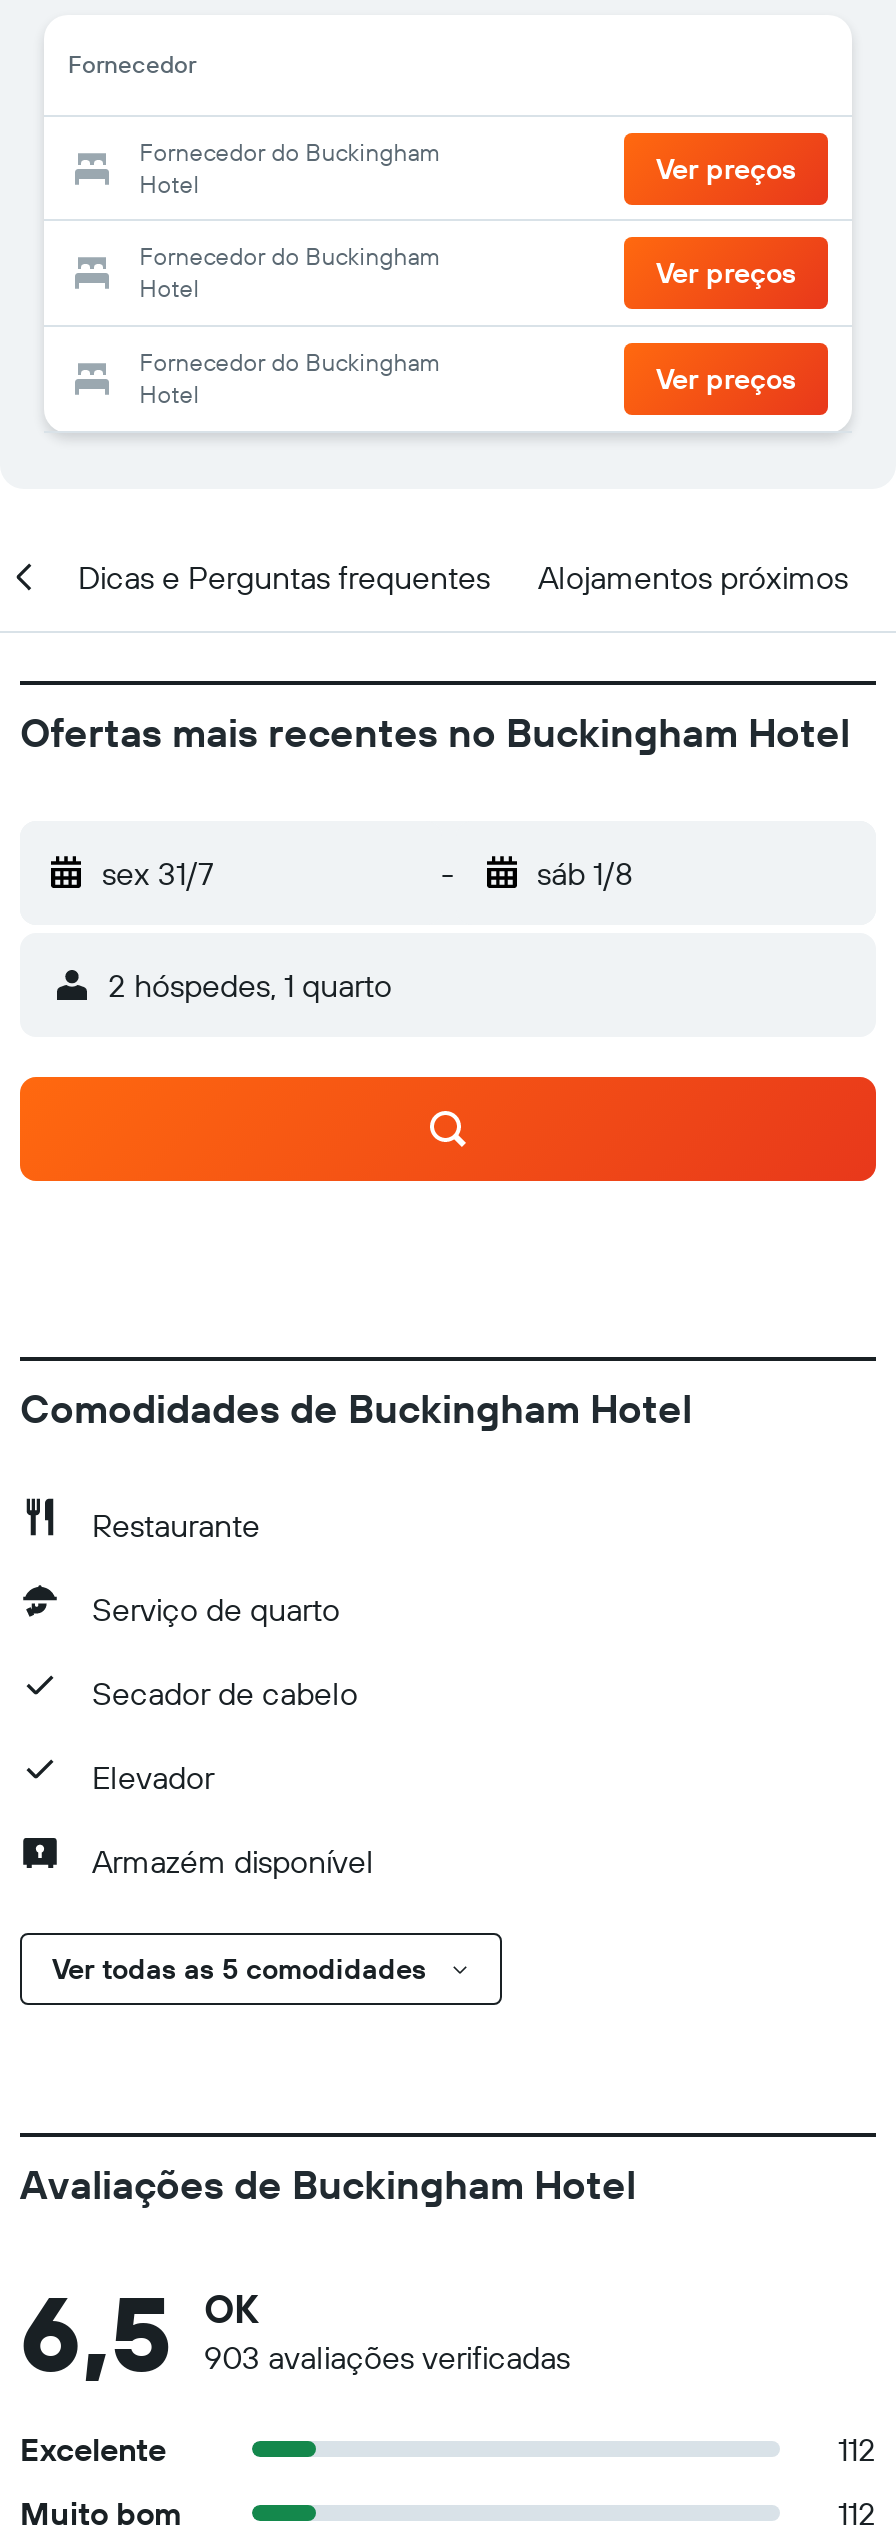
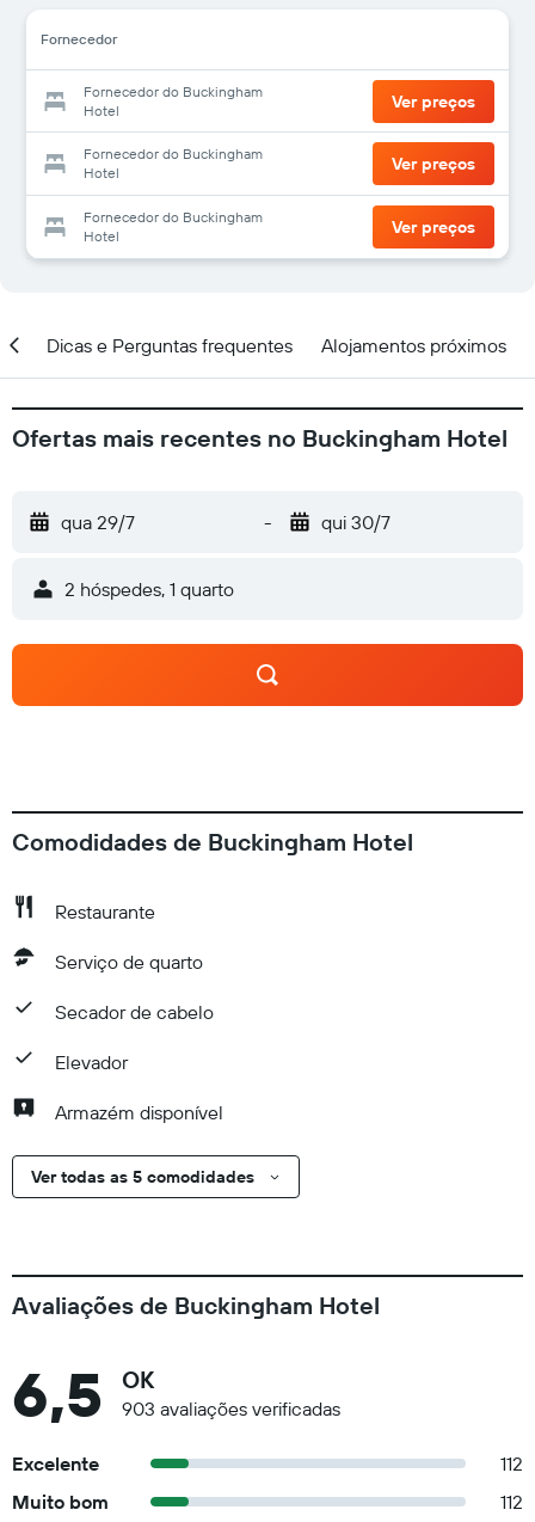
- sex 31/7
+ qua 29/7

- sáb 1/8
+ qui 30/7
